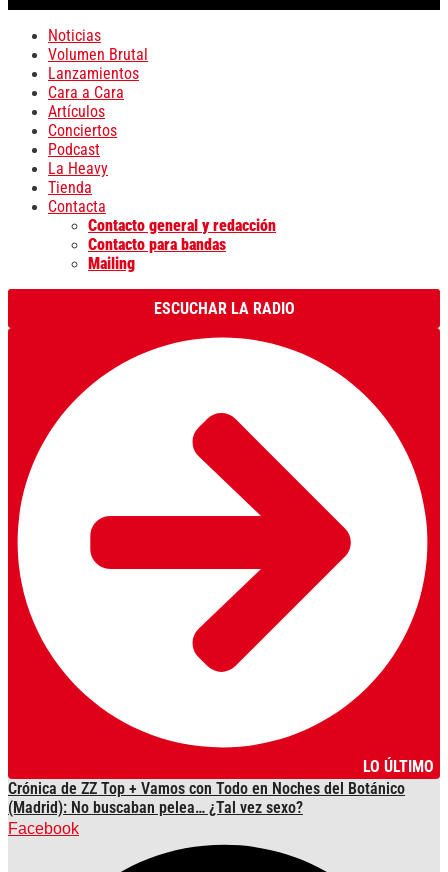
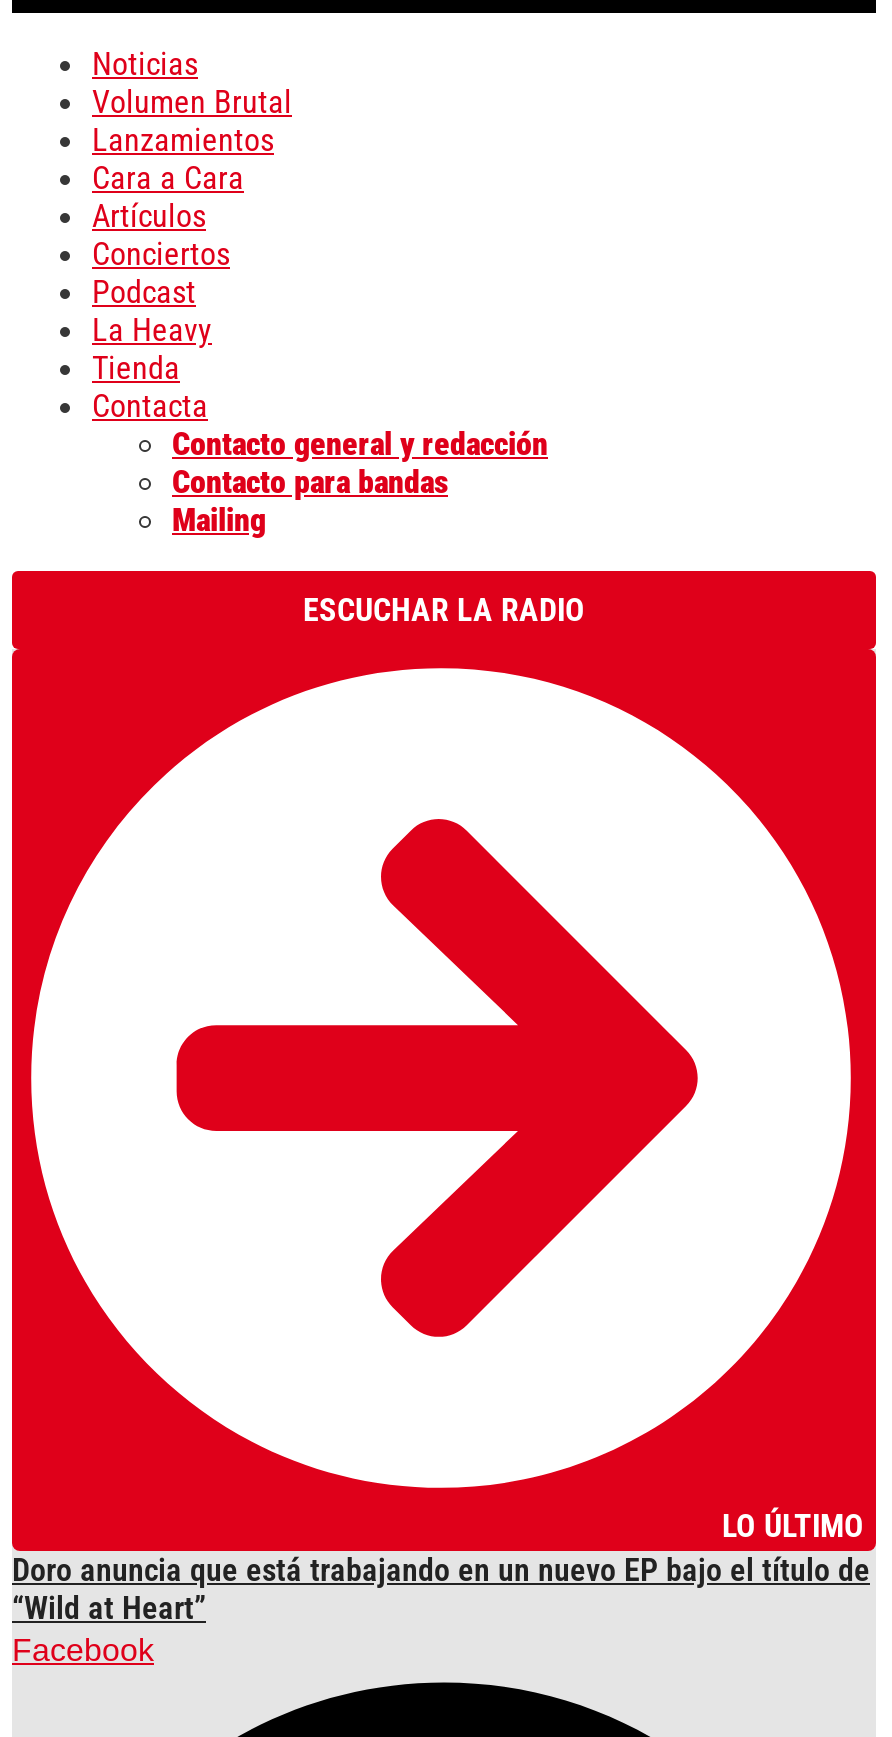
- Crónica de ZZ Top + Vamos con Todo en Noches del Botánico
- (Madrid): No buscaban pelea… ¿Tal vez sexo?
+ Doro anuncia que está trabajando en un nuevo EP bajo el título de
+ “Wild at Heart”
